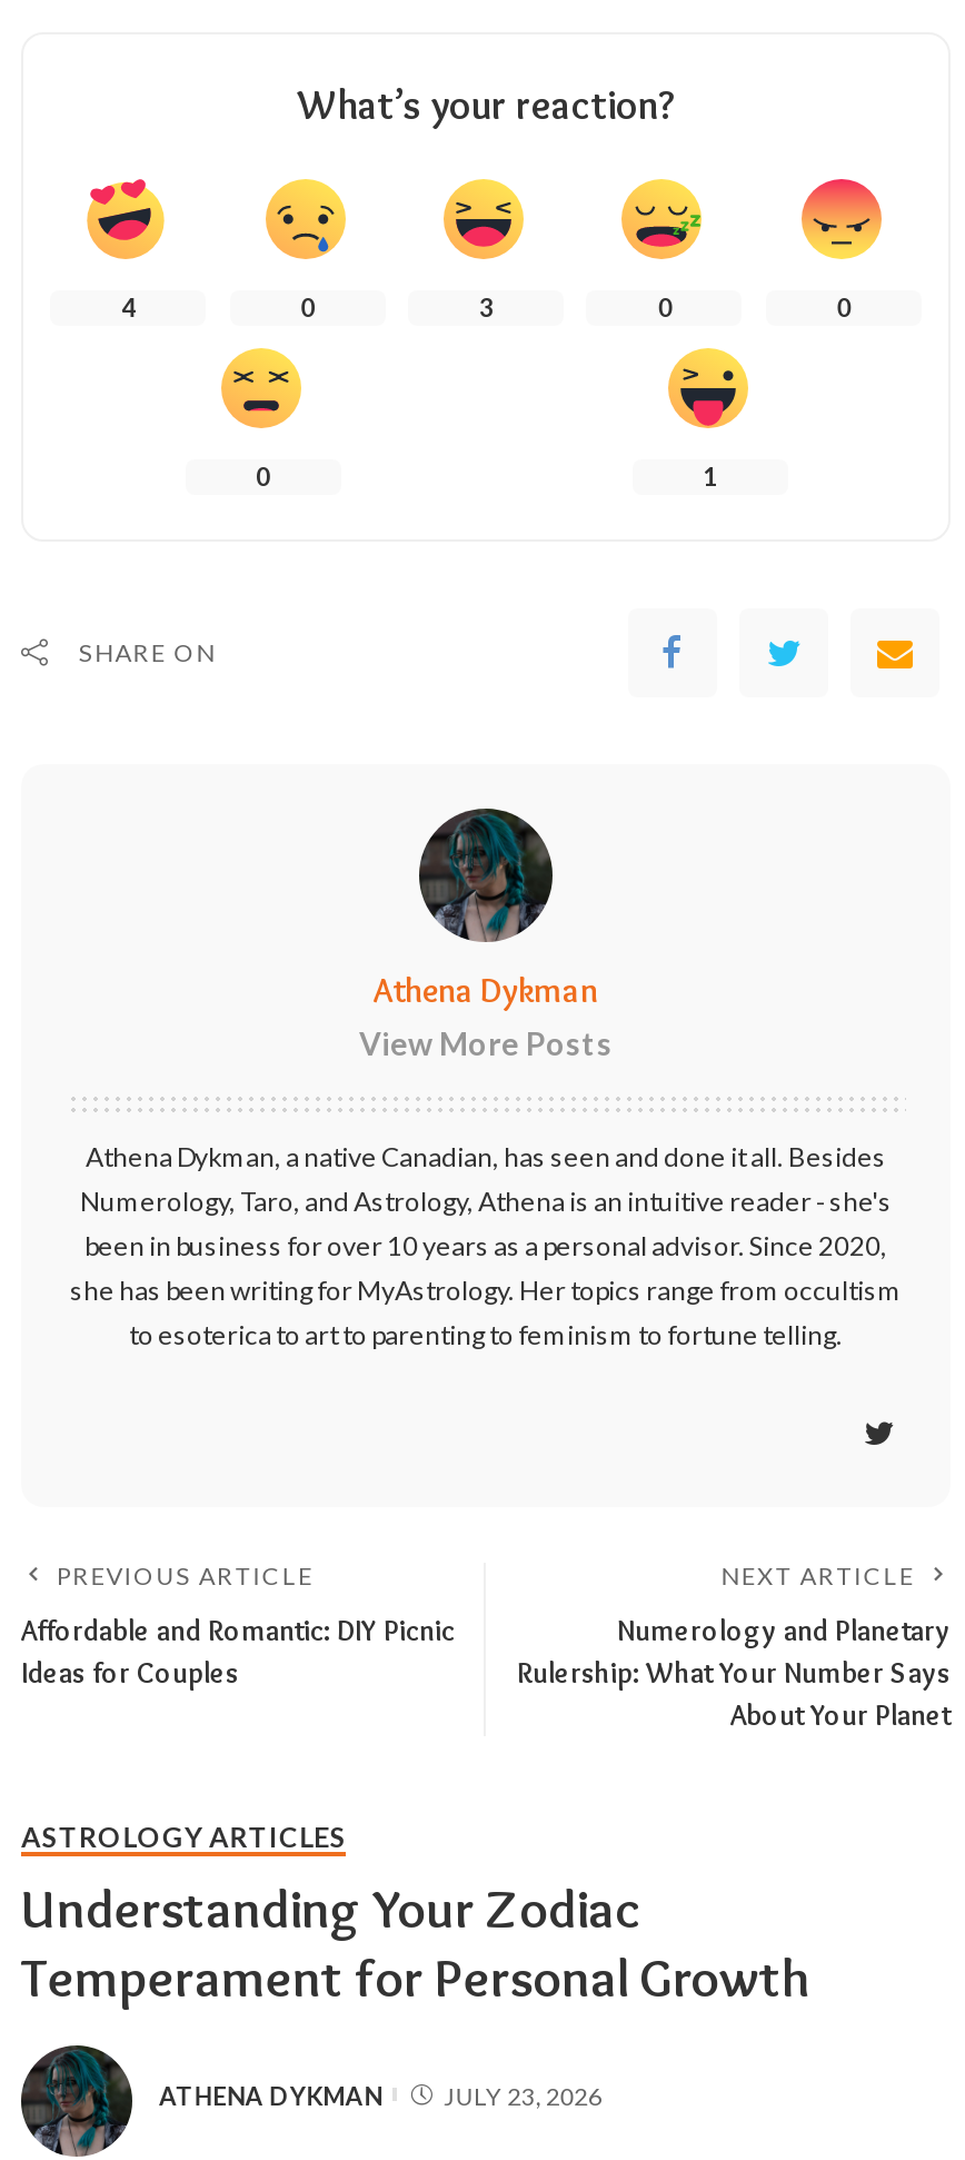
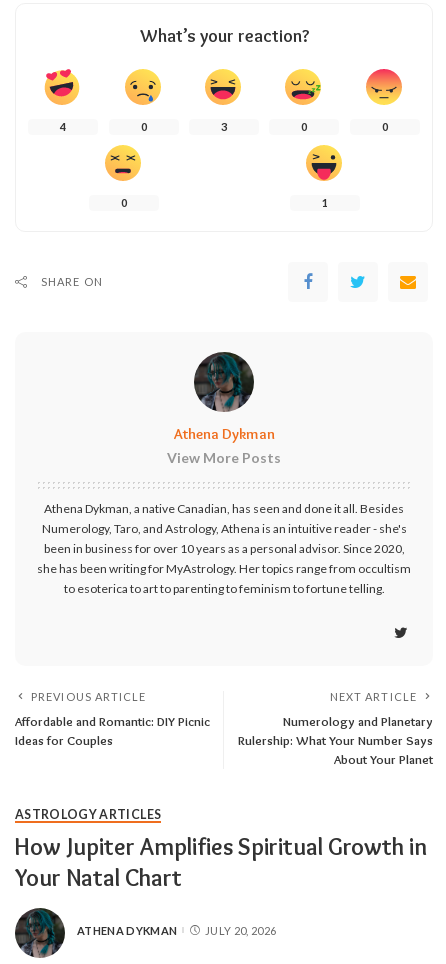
- Understanding Your Zodiac
- Temperament for Personal Growth
+ How Jupiter Amplifies Spiritual Growth in
+ Your Natal Chart

- JULY 23, 2026
+ JULY 20, 2026
